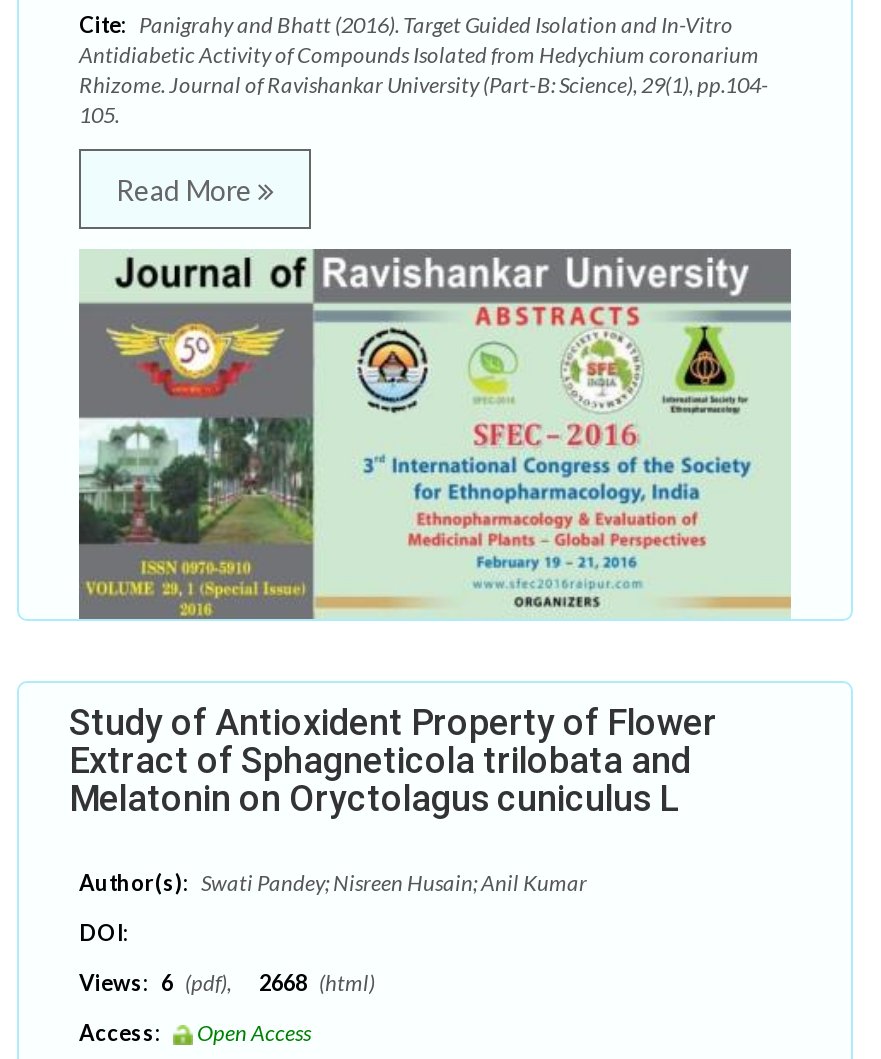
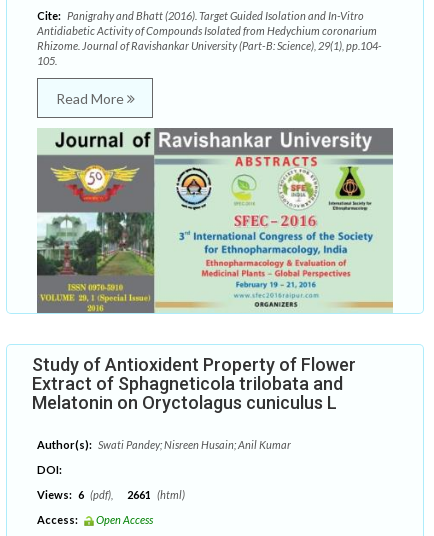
- Views: 6 (pdf), 2668 (html)
+ Views: 6 (pdf), 2661 (html)
